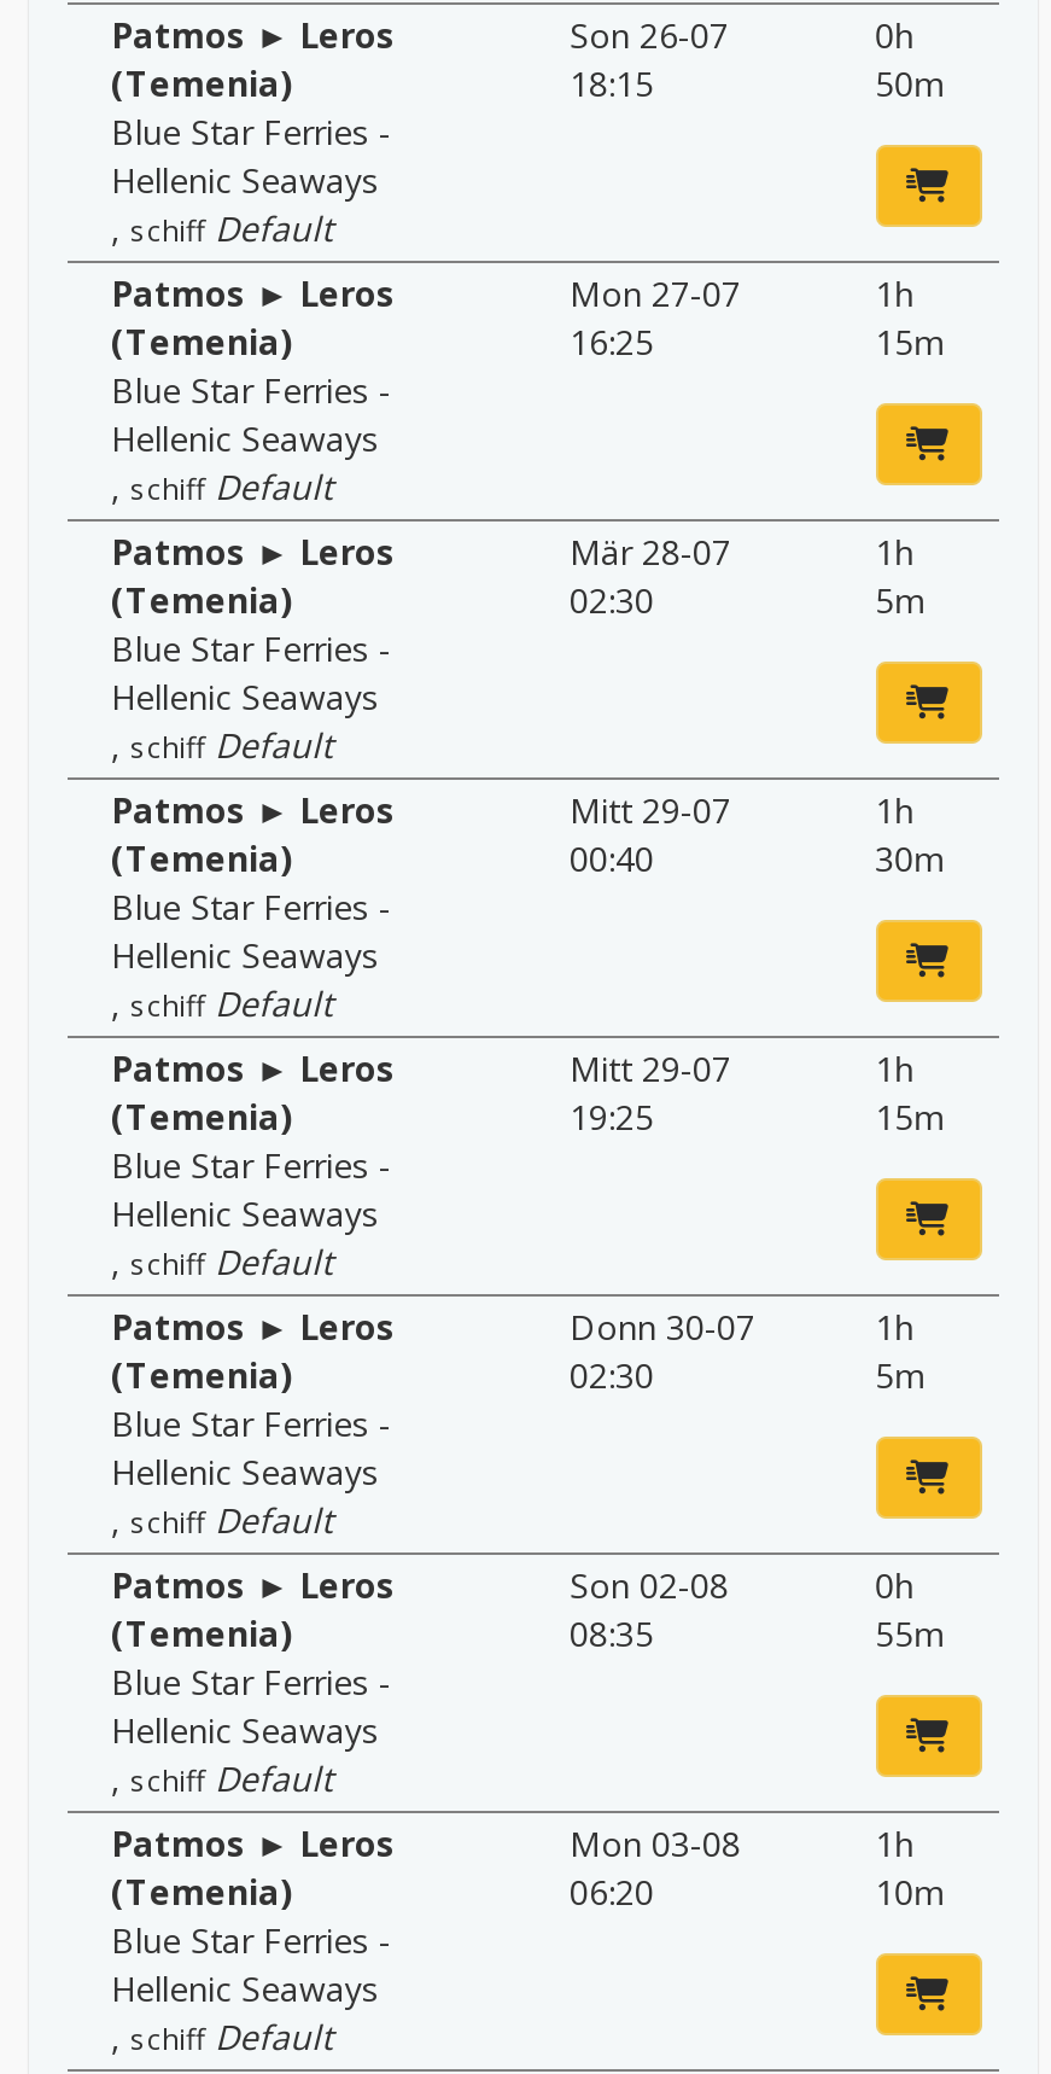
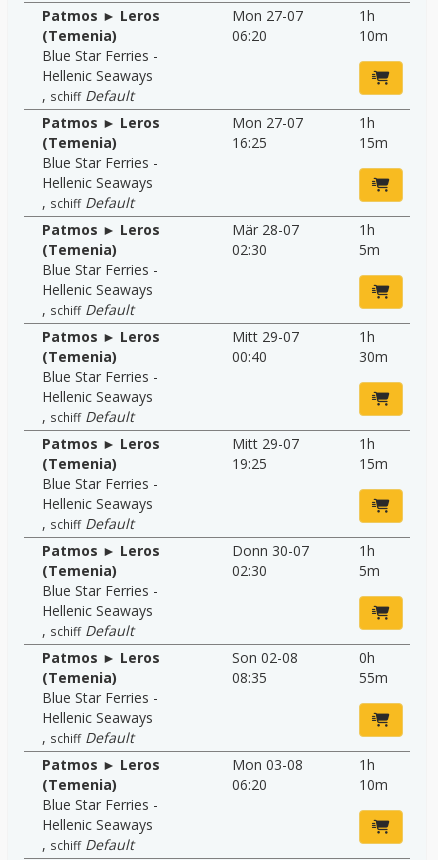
- Son 26-07
- 18:15
+ Mon 27-07
+ 06:20

- 0h
- 50m
+ 1h
+ 10m
